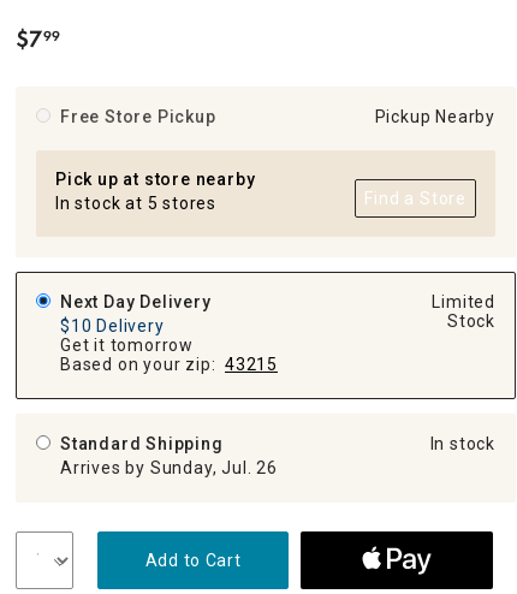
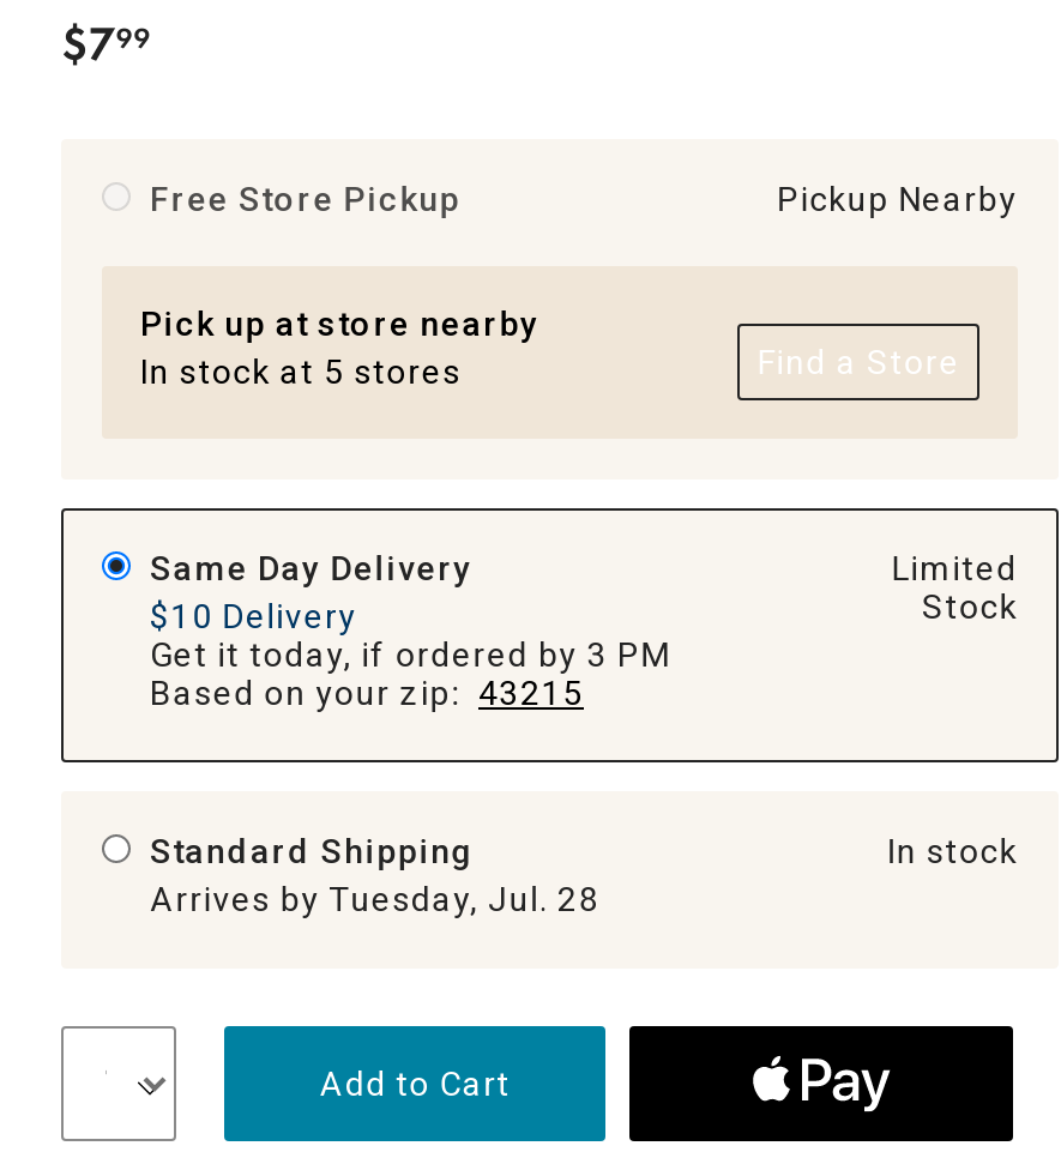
- Next Day Delivery
+ Same Day Delivery

- Get it tomorrow
+ Get it today, if ordered by 3 PM

- Arrives by Sunday, Jul. 26
+ Arrives by Tuesday, Jul. 28
